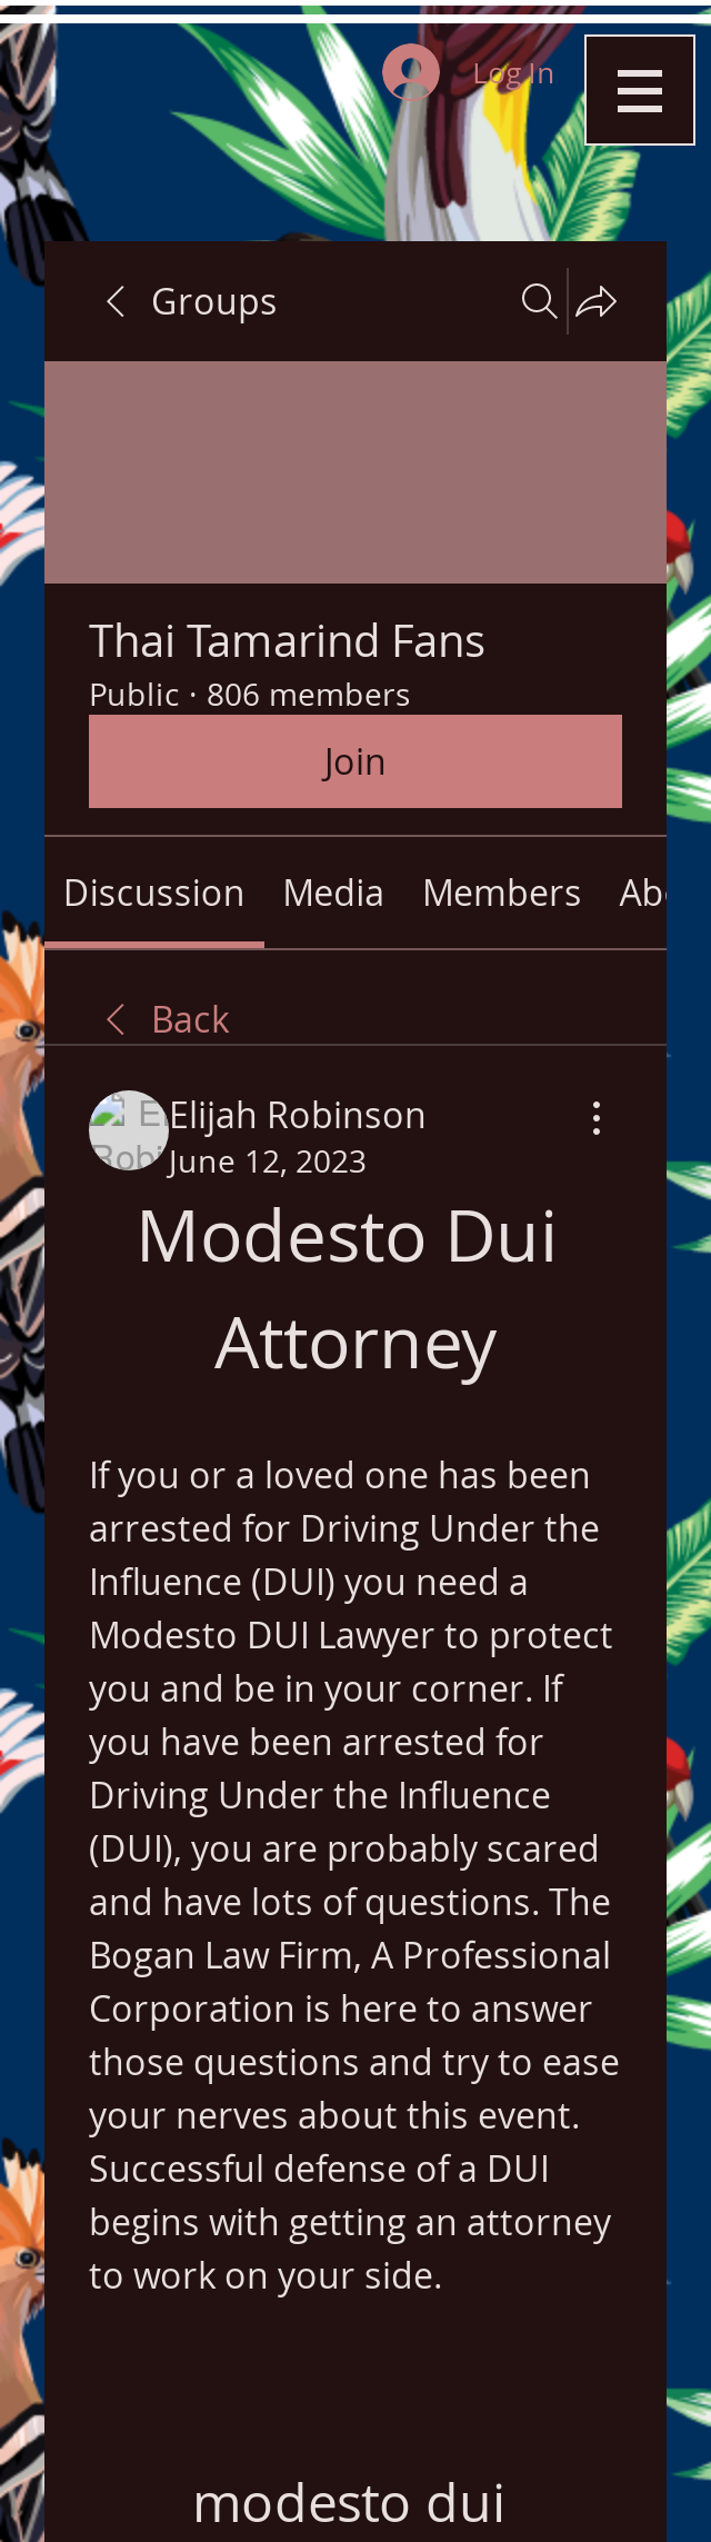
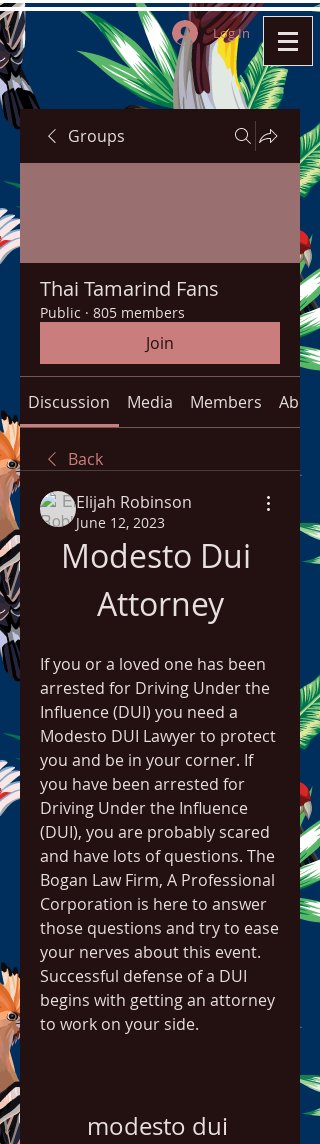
- Public · 806 members
+ Public · 805 members
